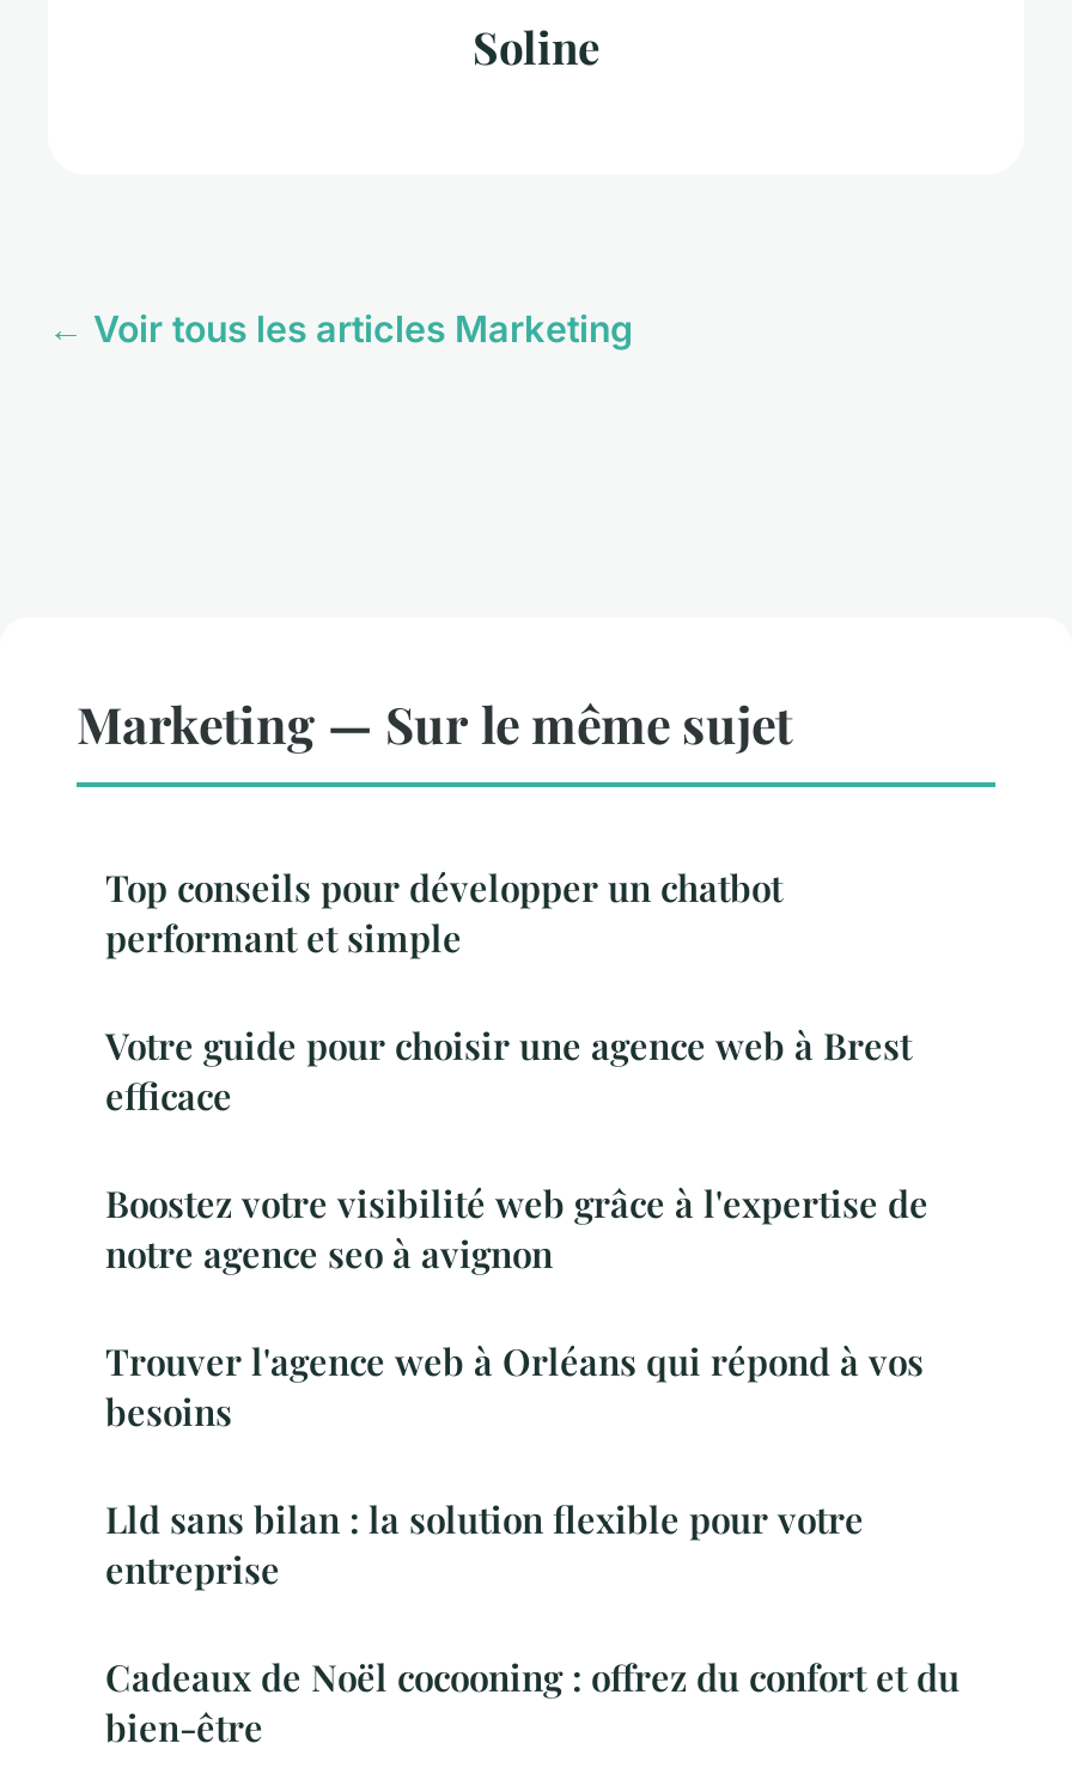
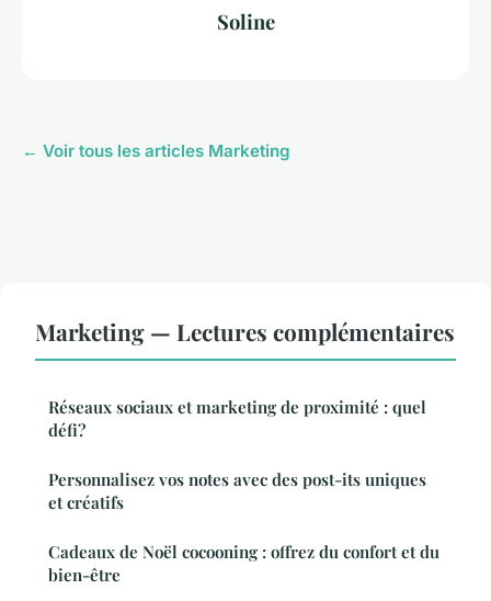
- Marketing — Sur le même sujet
- Top conseils pour développer un chatbot
- performant et simple
- Votre guide pour choisir une agence web à Brest
- efficace
- Boostez votre visibilité web grâce à l'expertise de
- notre agence seo à avignon
- Trouver l'agence web à Orléans qui répond à vos
- besoins
- Lld sans bilan : la solution flexible pour votre
- entreprise
+ Marketing — Lectures complémentaires
+ Réseaux sociaux et marketing de proximité : quel
+ défi?
+ Personnalisez vos notes avec des post-its uniques
+ et créatifs
